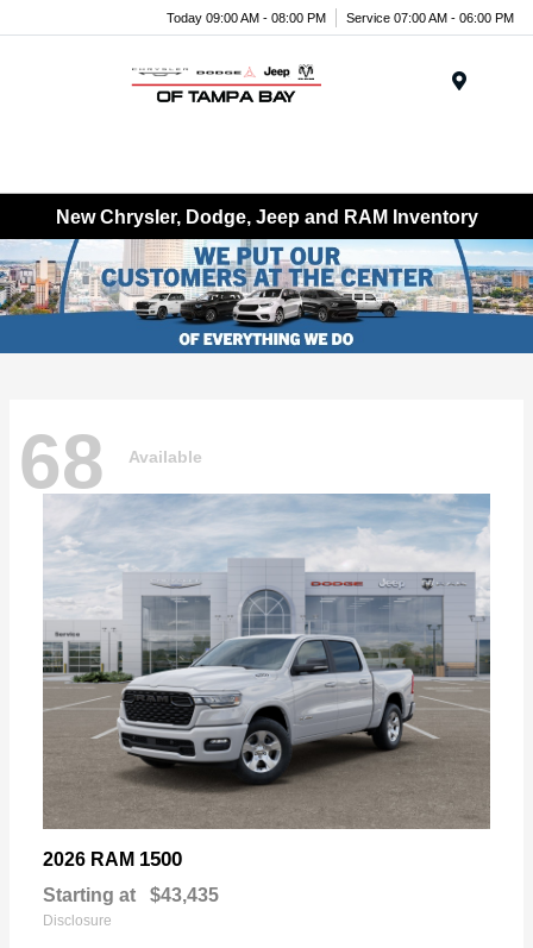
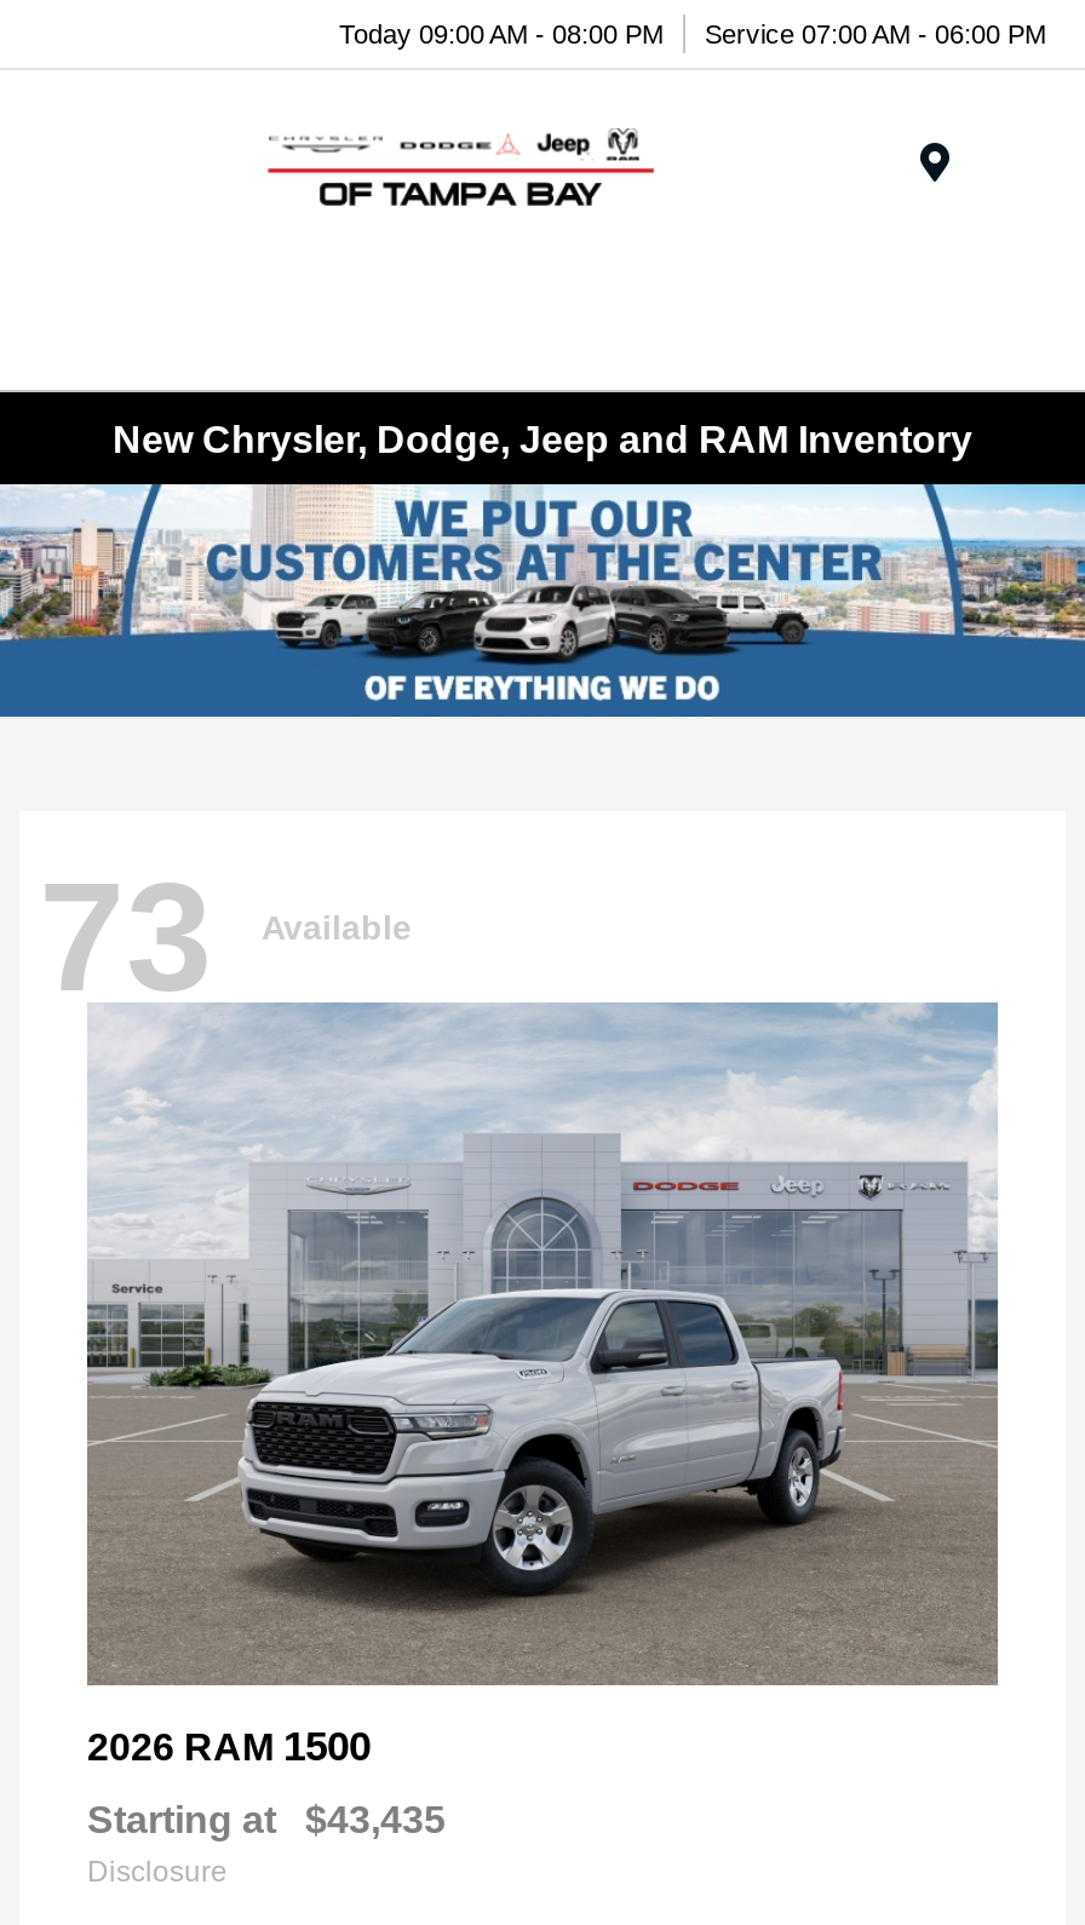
- 68 Available
+ 73 Available
